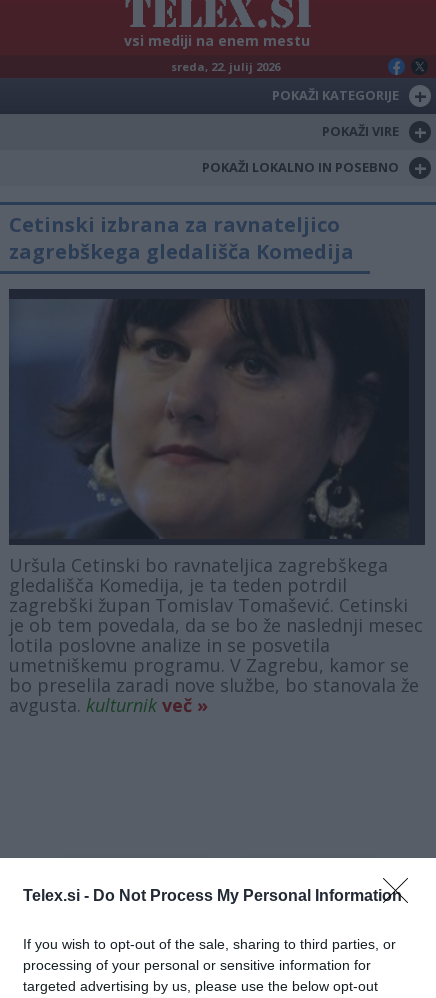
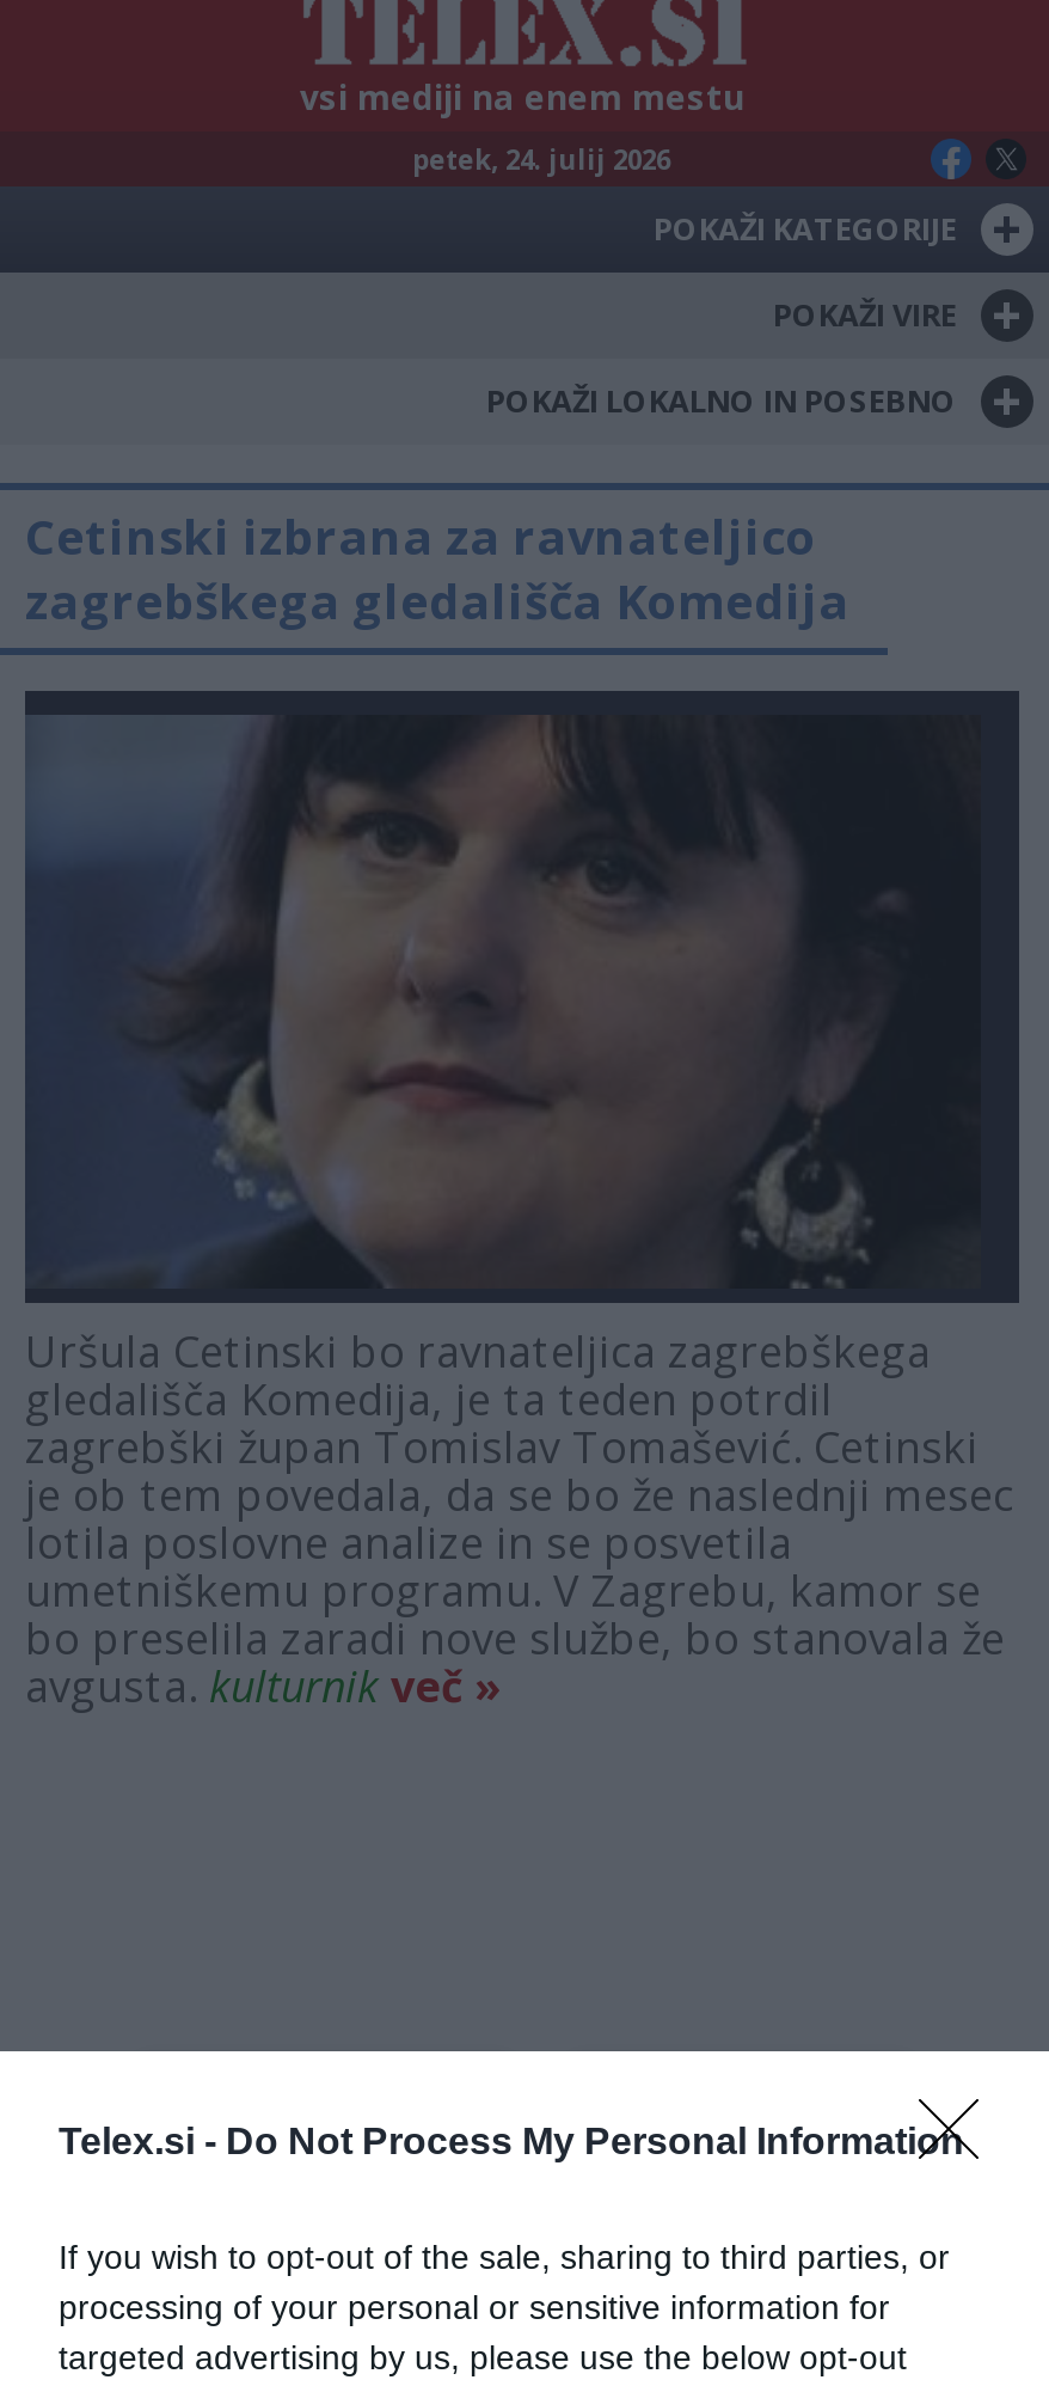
- sreda, 22. julij 2026
+ petek, 24. julij 2026
